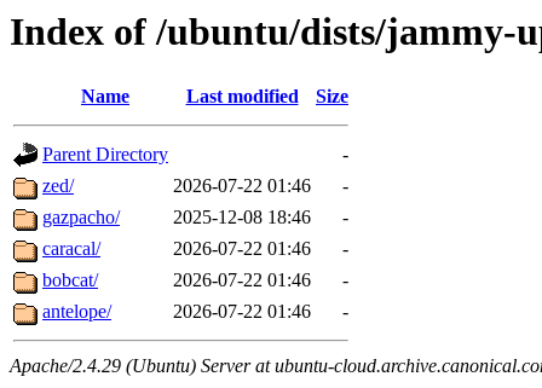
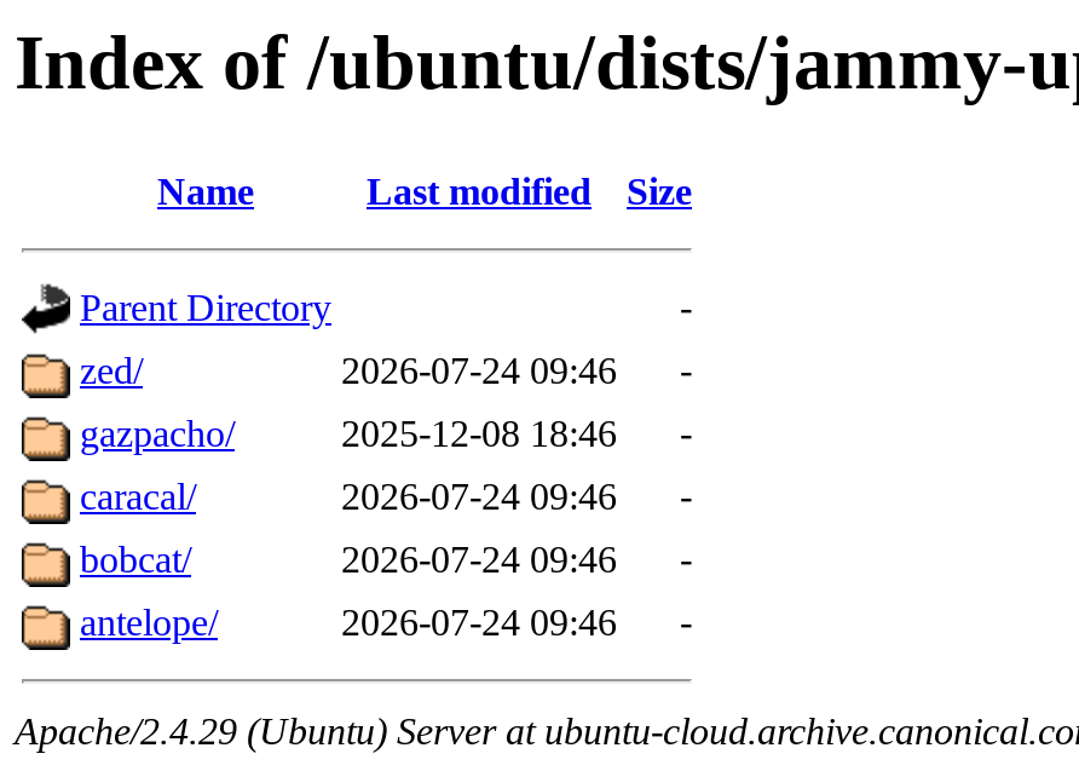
- 2026-07-22 01:46
+ 2026-07-24 09:46

- 2026-07-22 01:46
+ 2026-07-24 09:46

- 2026-07-22 01:46
+ 2026-07-24 09:46

- 2026-07-22 01:46
+ 2026-07-24 09:46
